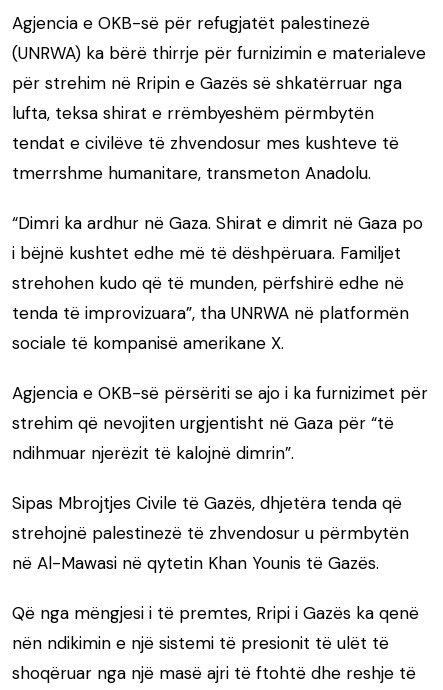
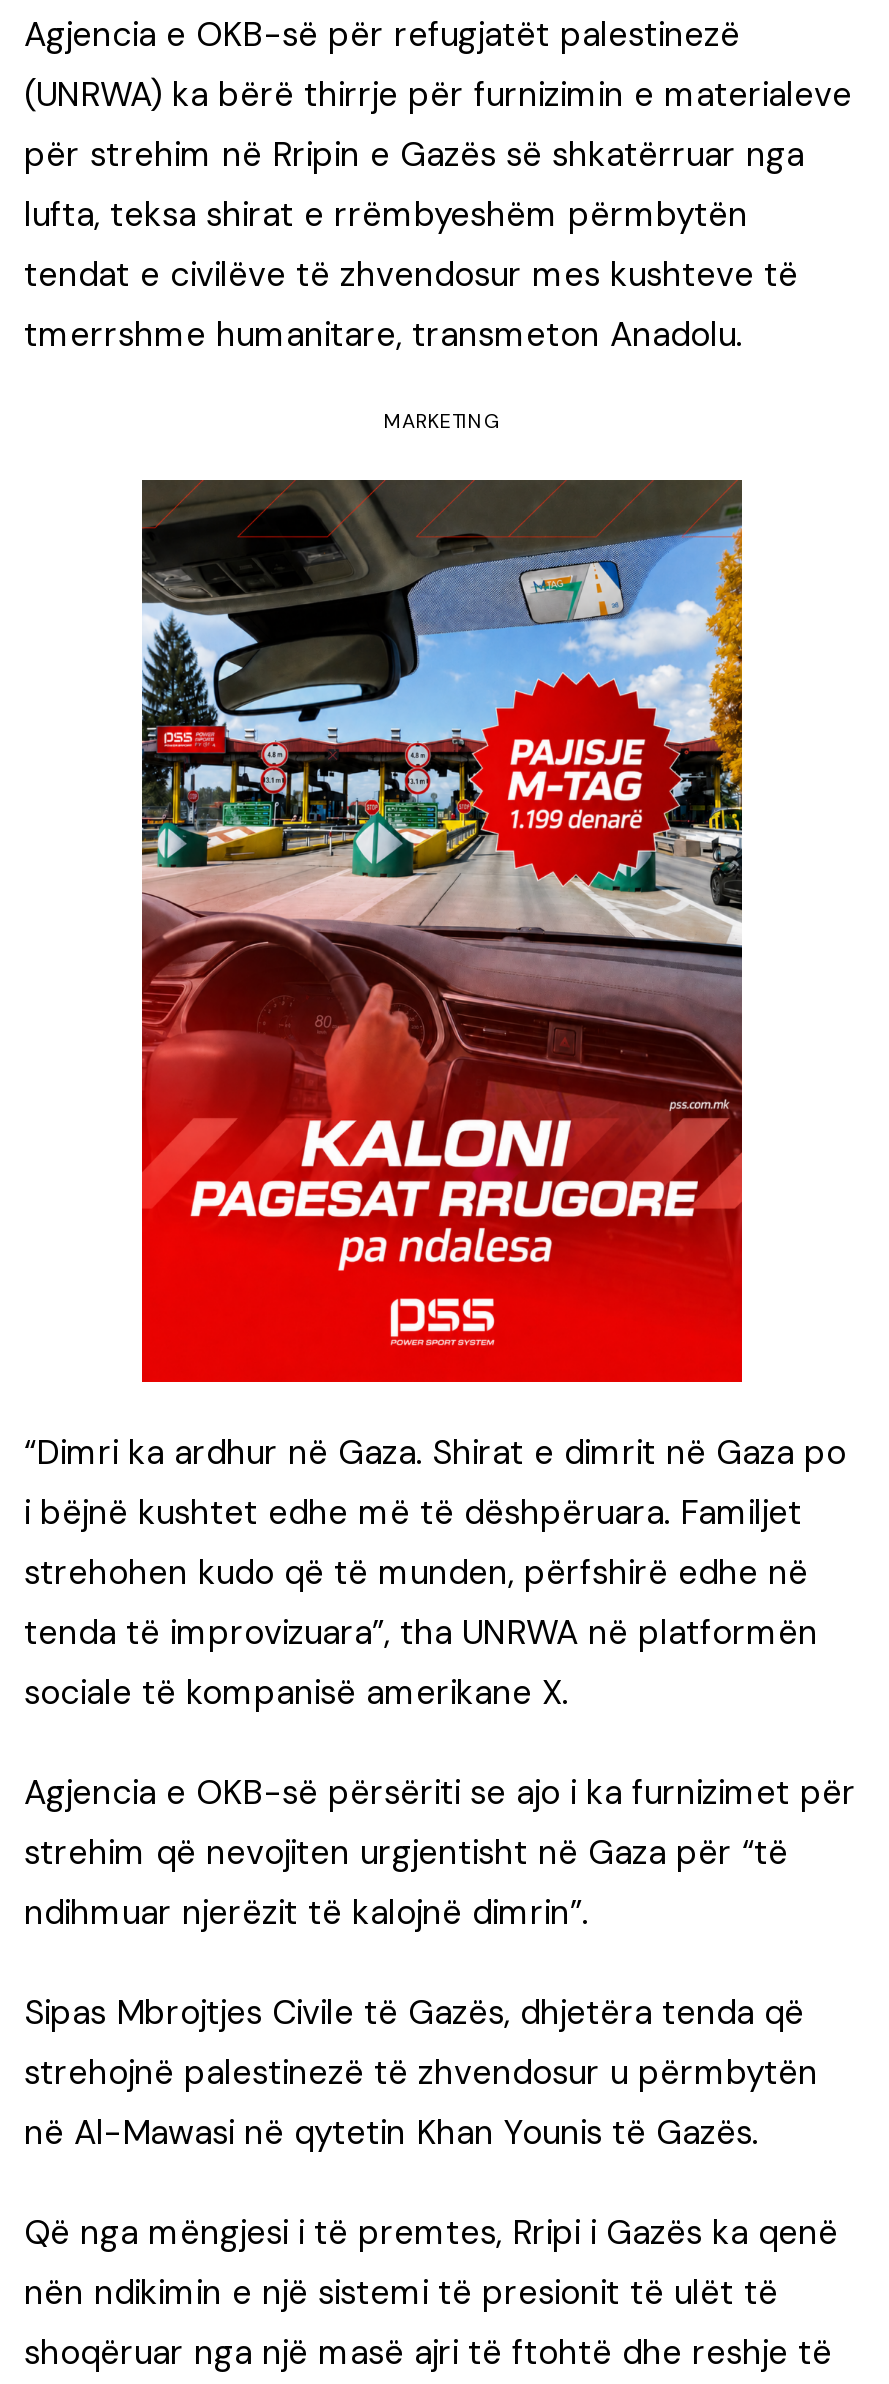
+ [image]

+ MARKETING
